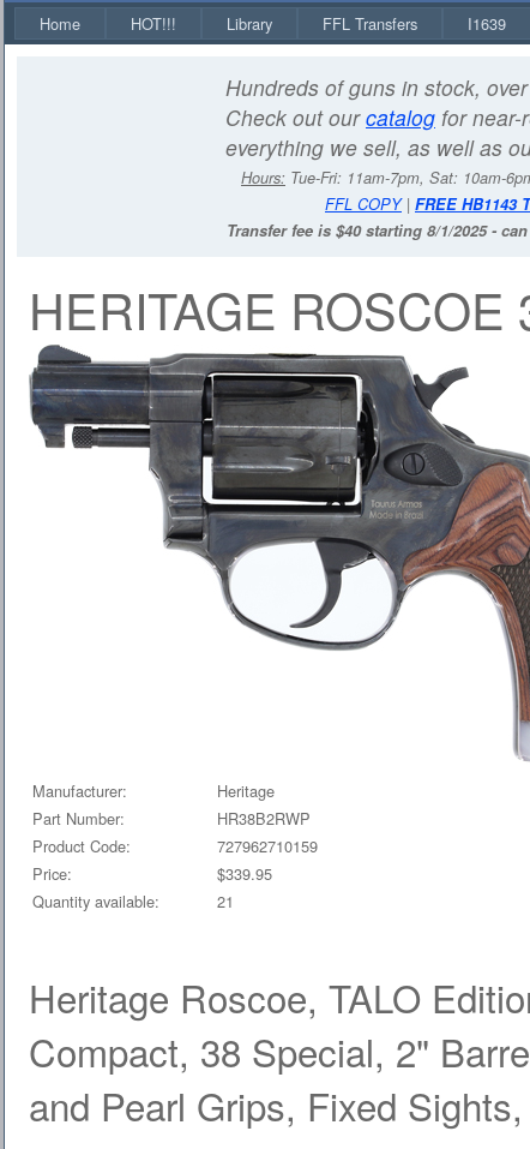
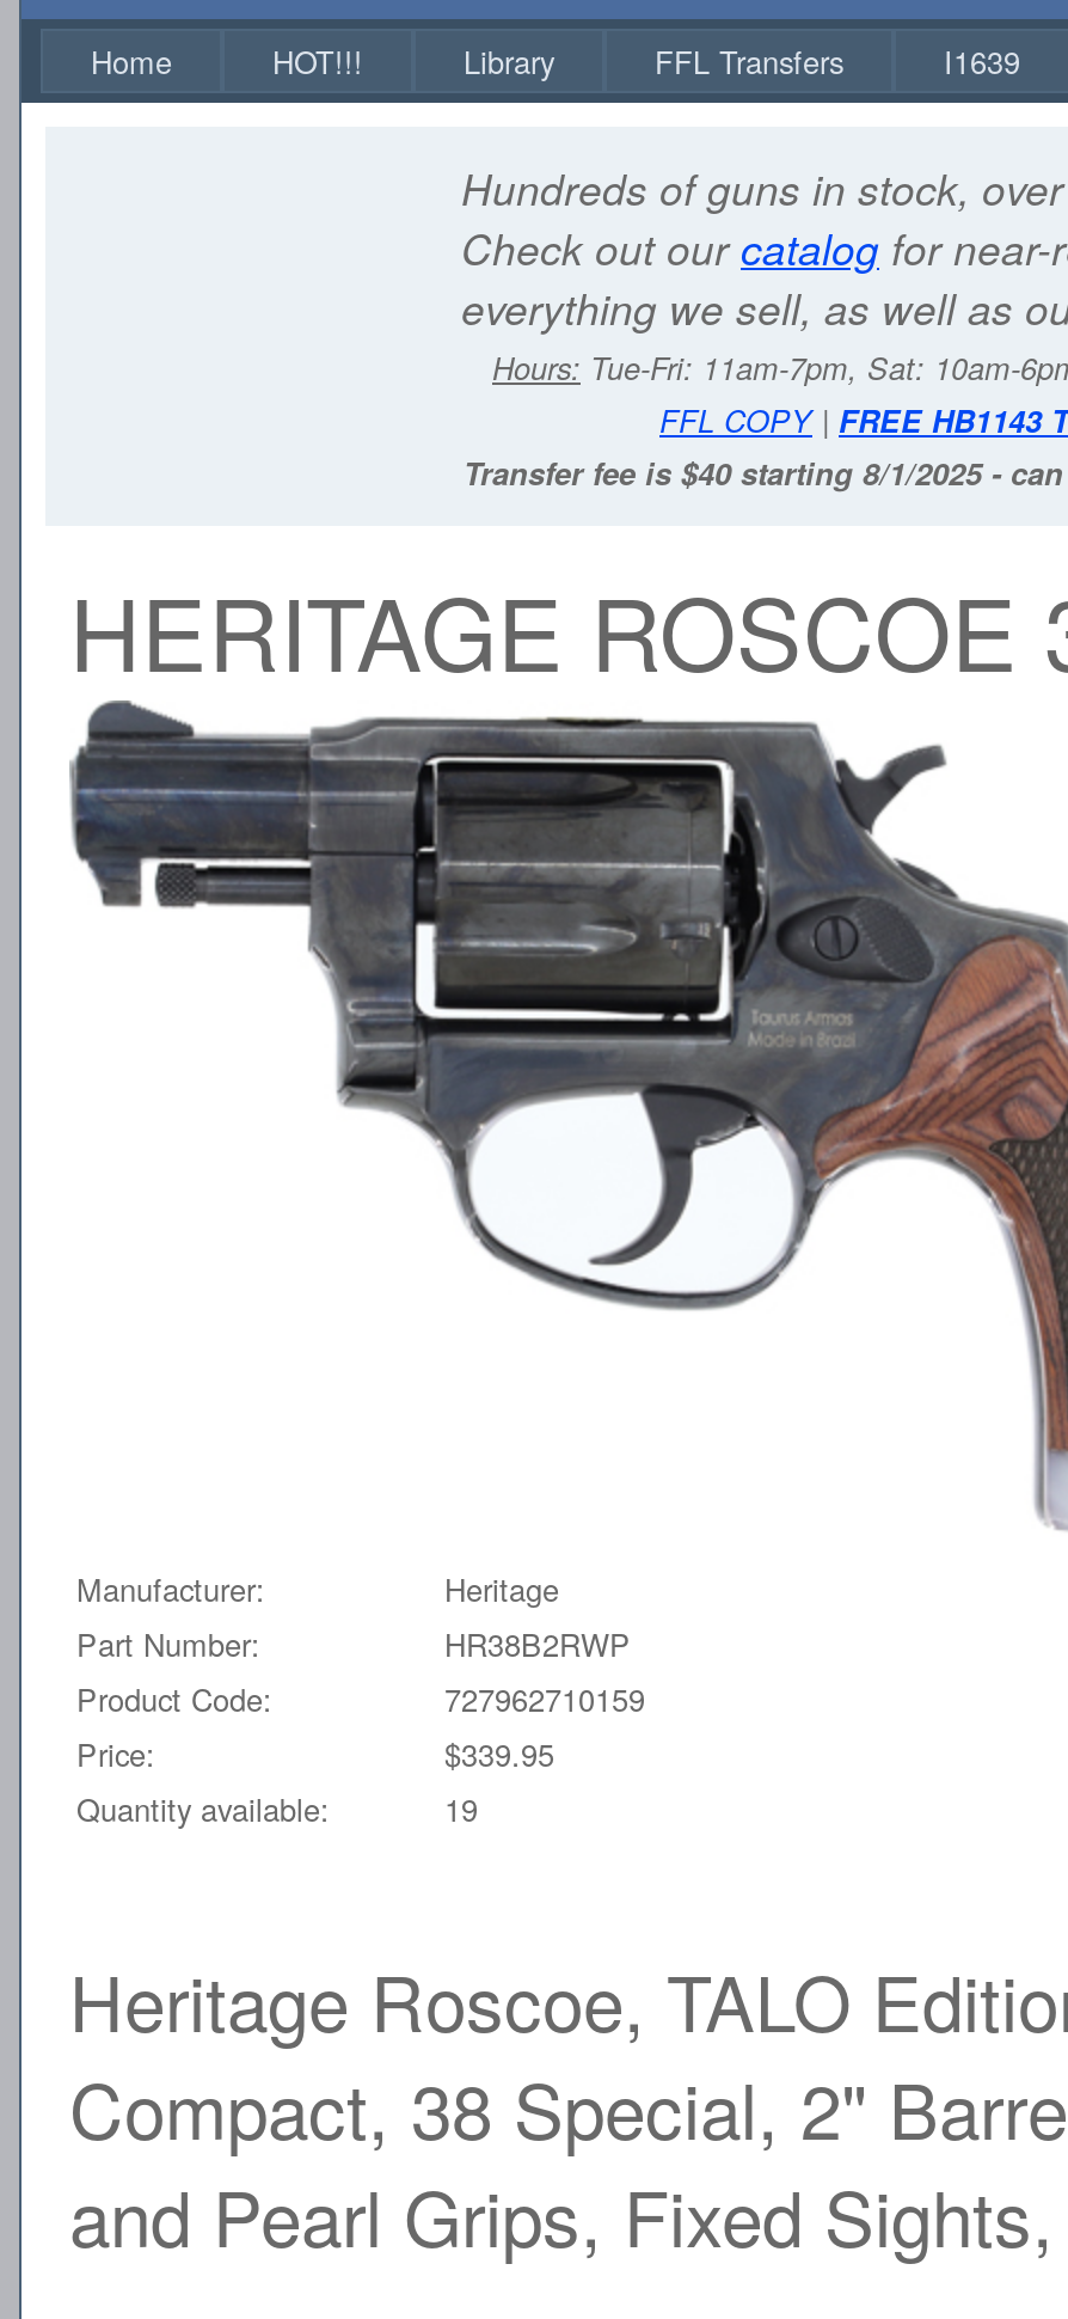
- 21
+ 19
